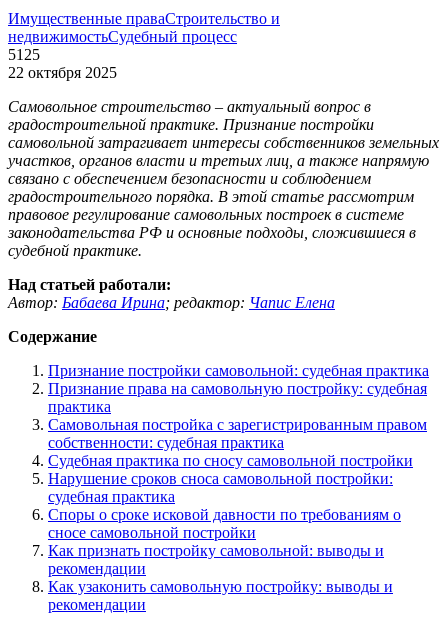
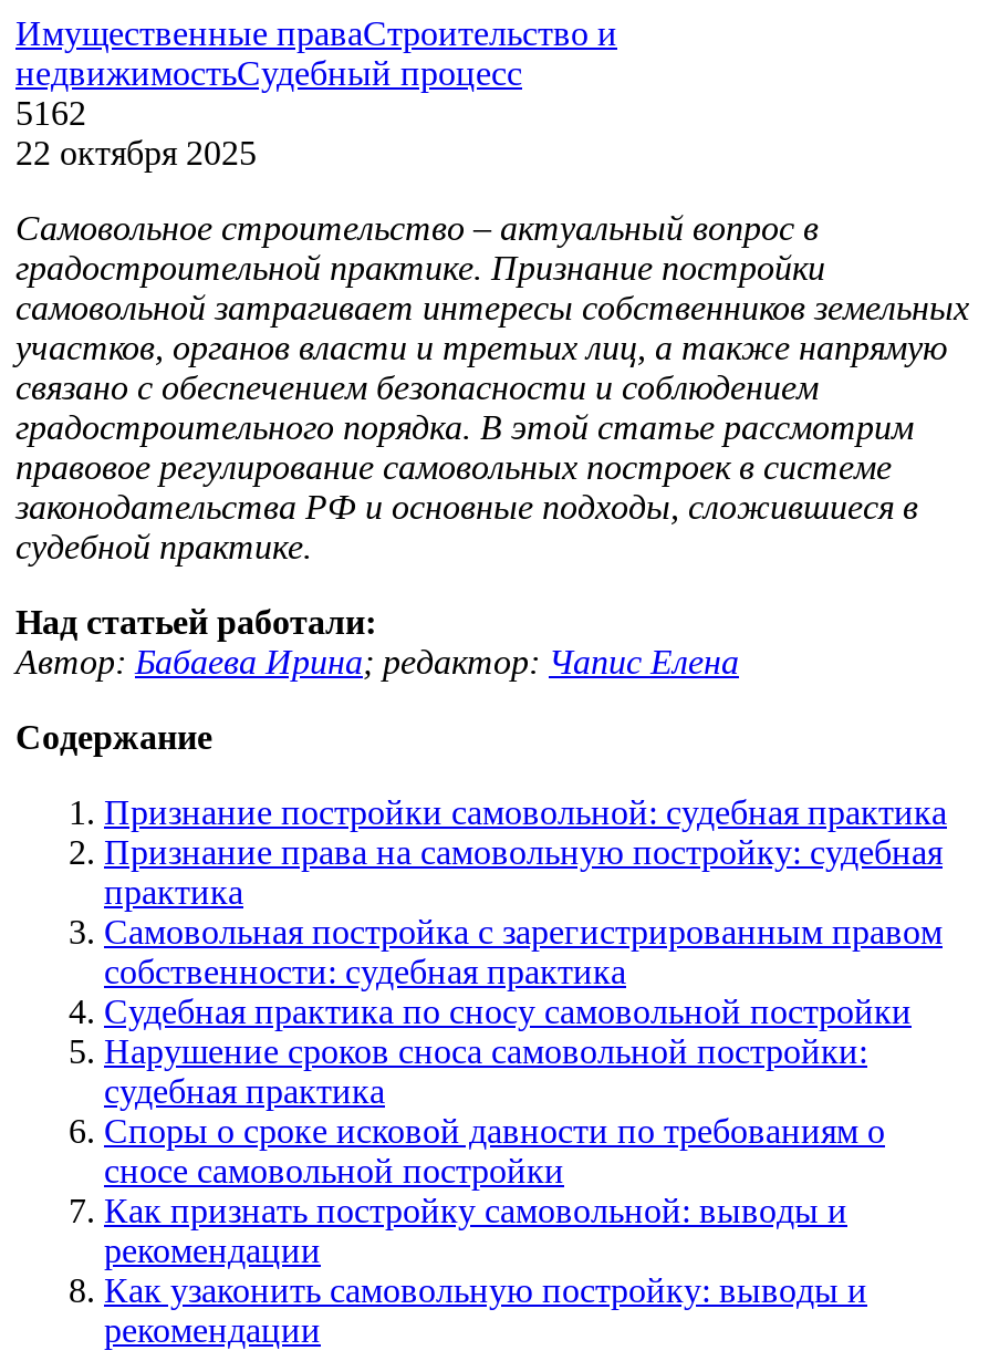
- 5125
+ 5162
